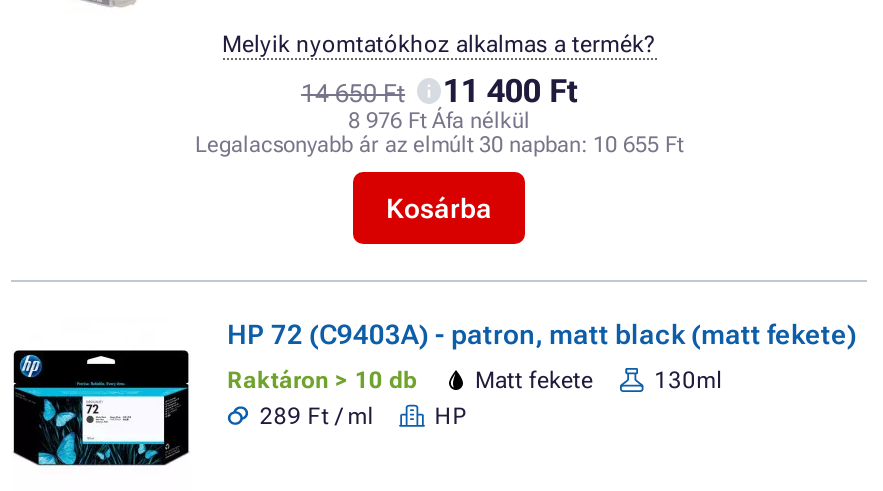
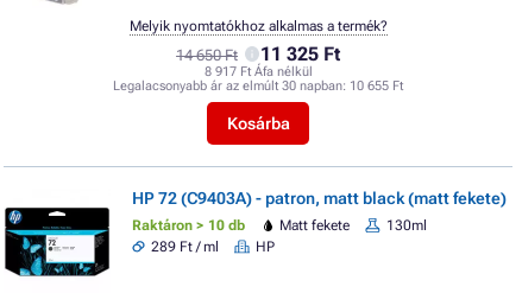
- 11 400 Ft
+ 11 325 Ft

- 8 976 Ft Áfa nélkül
+ 8 917 Ft Áfa nélkül
